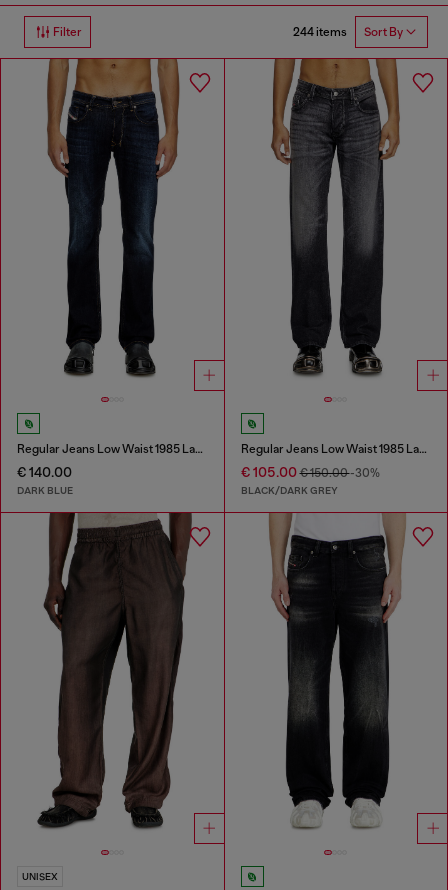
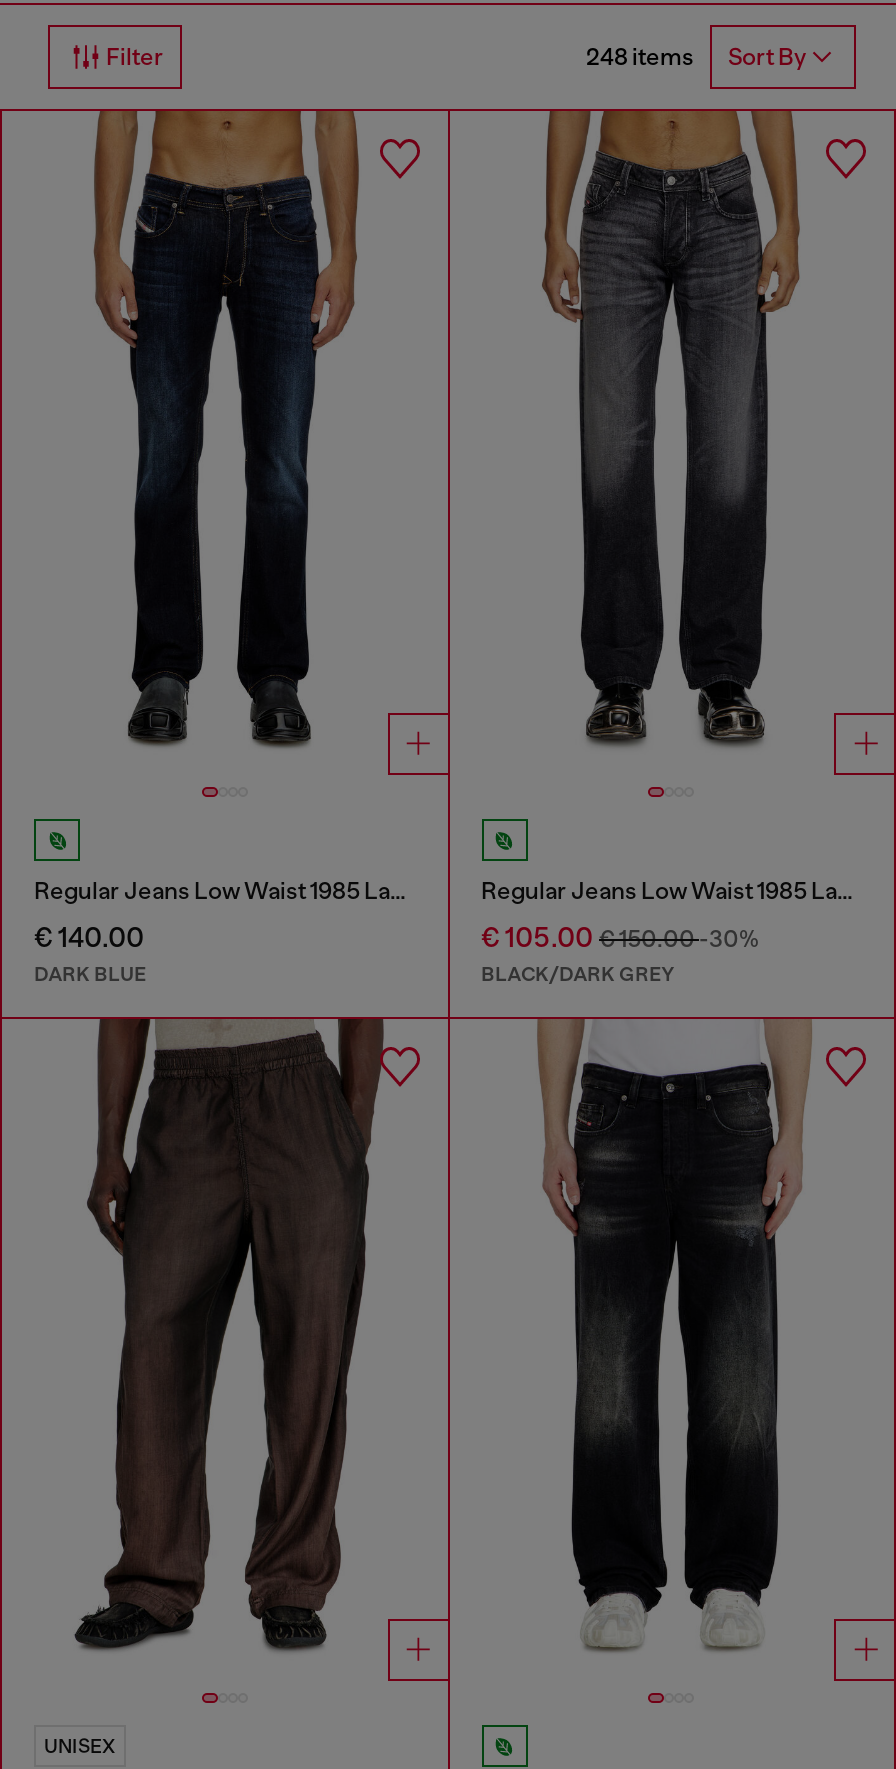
- 244 items Sort By
+ 248 items Sort By
